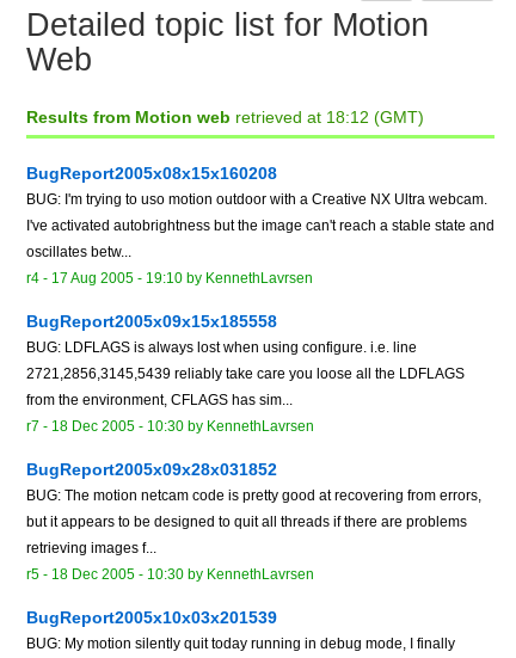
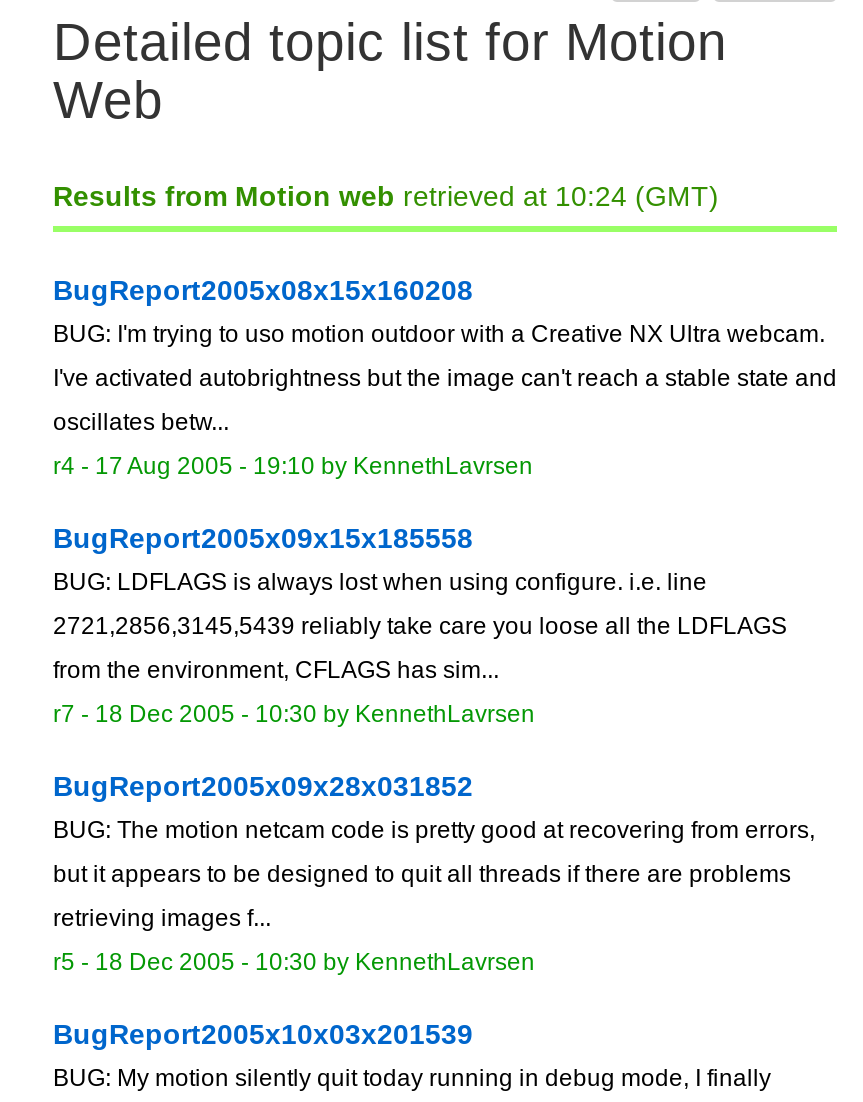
- Results from Motion web retrieved at 18:12 (GMT)
+ Results from Motion web retrieved at 10:24 (GMT)
